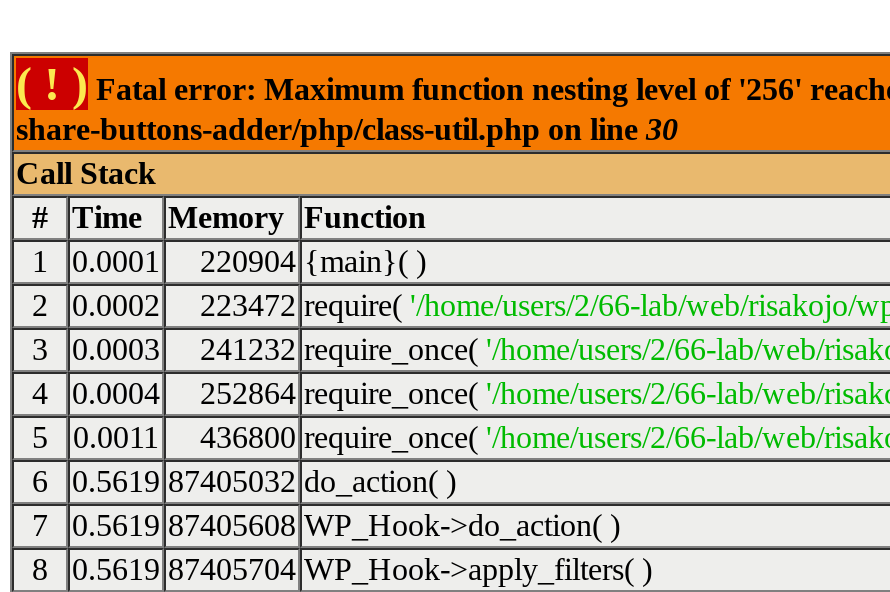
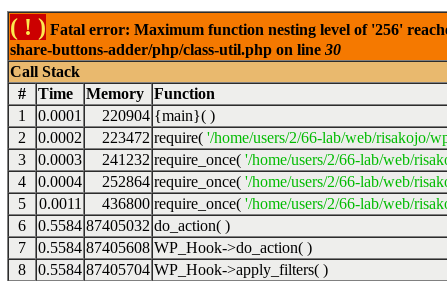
- 6 0.5619 87405032 do_action( )
+ 6 0.5584 87405032 do_action( )

- 0.5619 87405608 WP_Hook->do_action( )
+ 0.5584 87405608 WP_Hook->do_action( )

- 0.5619 87405704 WP_Hook->apply_filters( )
+ 0.5584 87405704 WP_Hook->apply_filters( )
